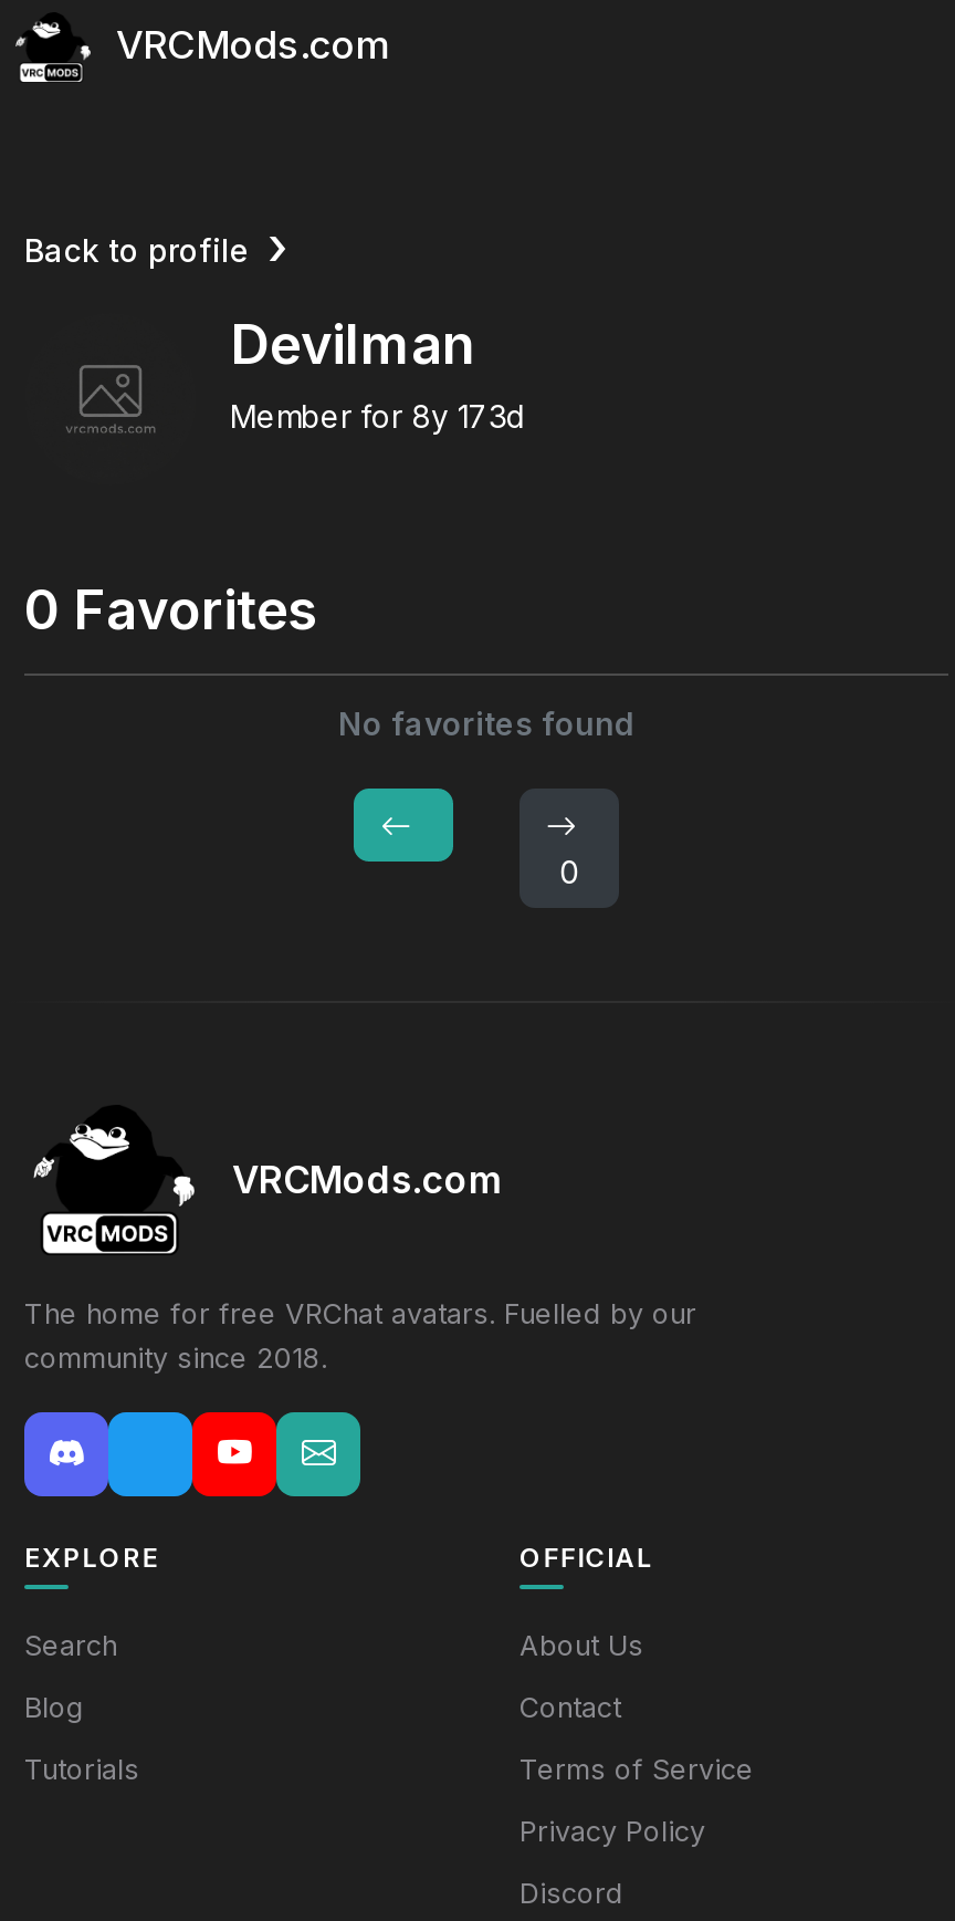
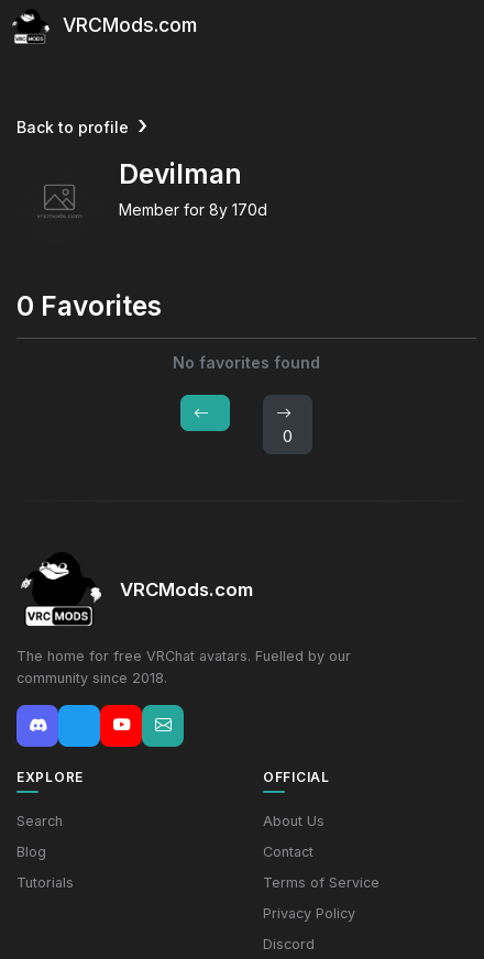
- Member for 8y 173d
+ Member for 8y 170d
